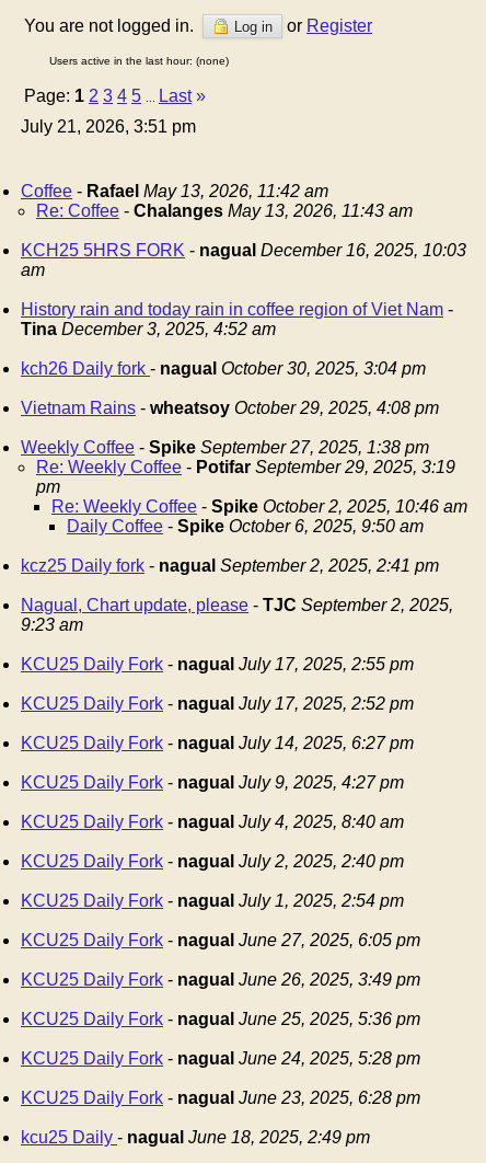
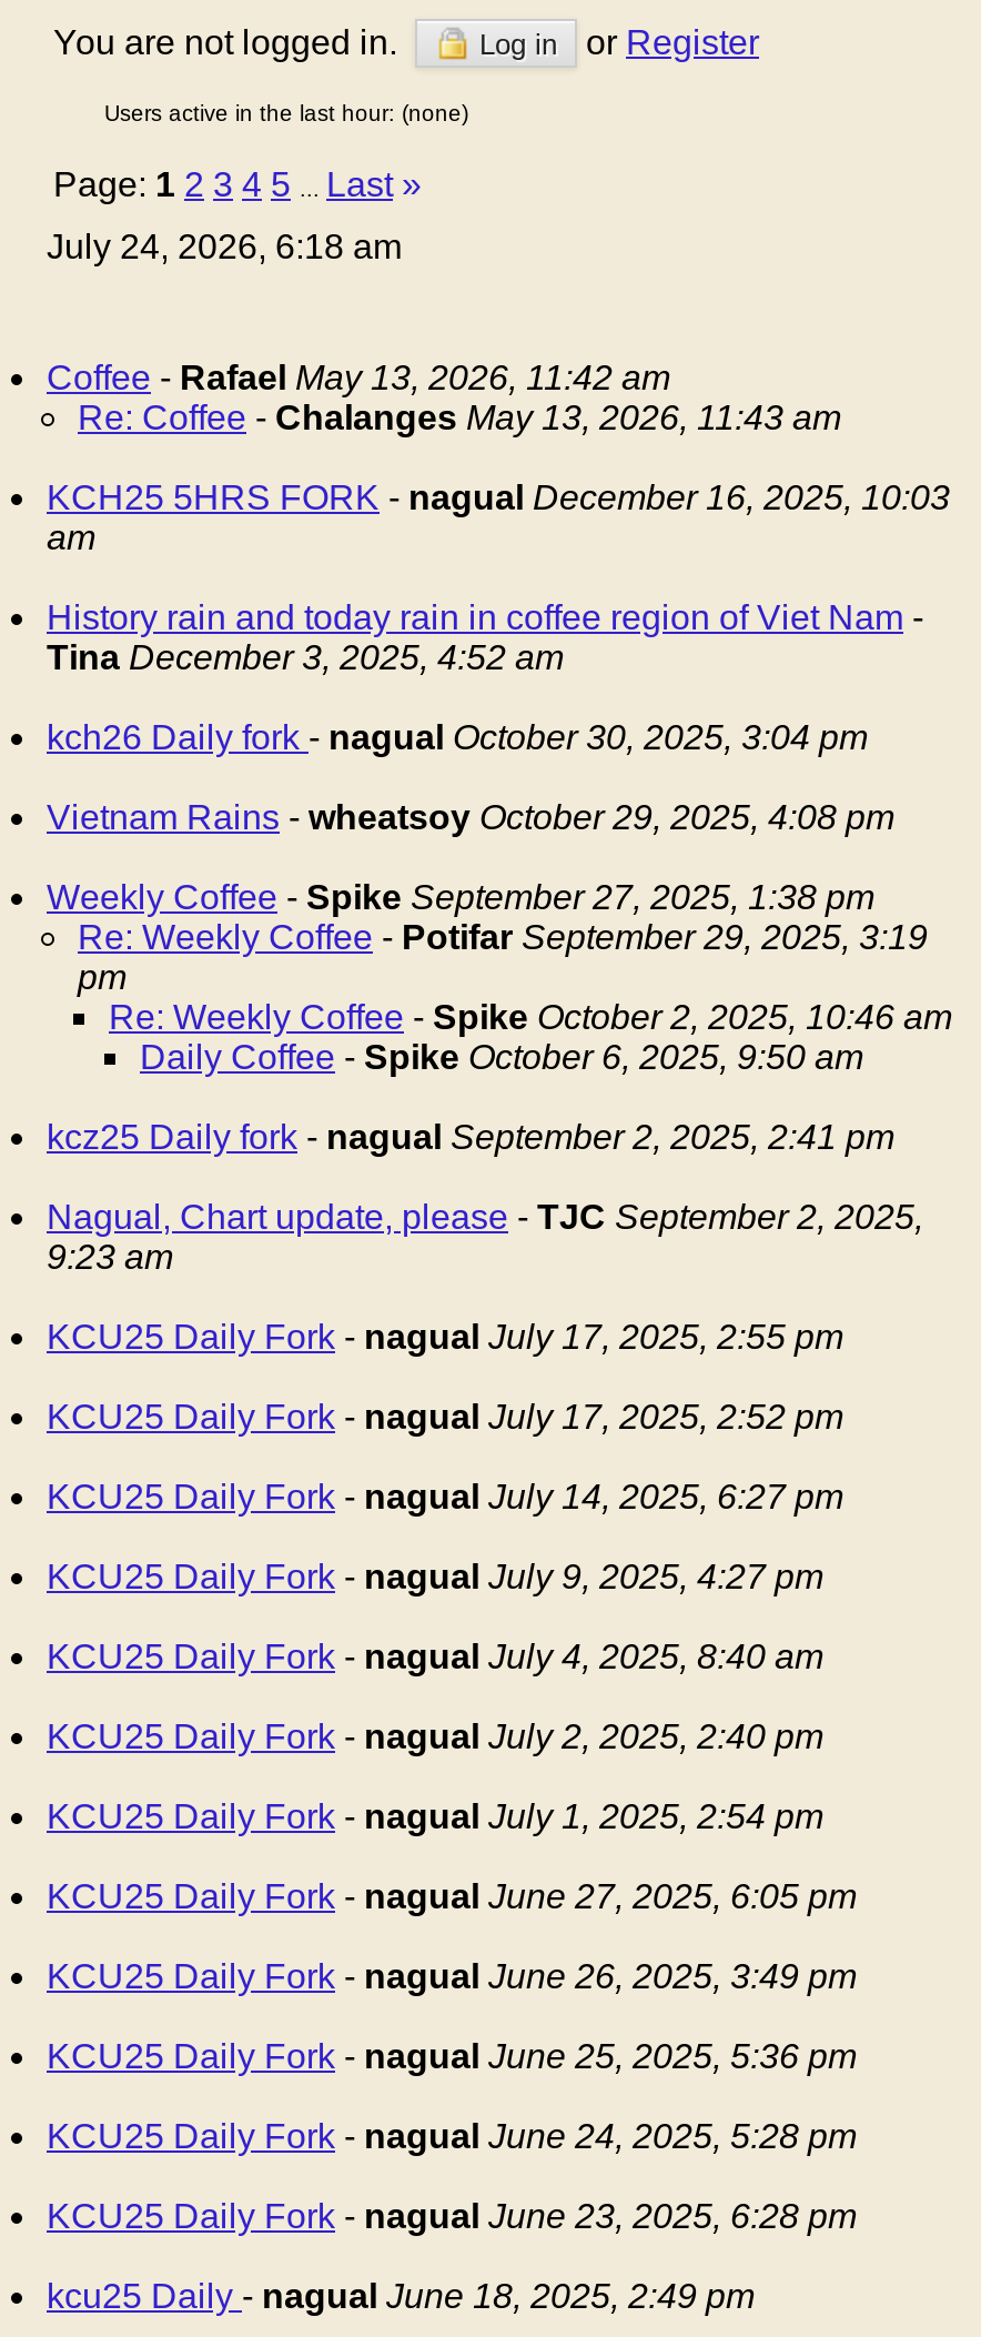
- July 21, 2026, 3:51 pm
+ July 24, 2026, 6:18 am
